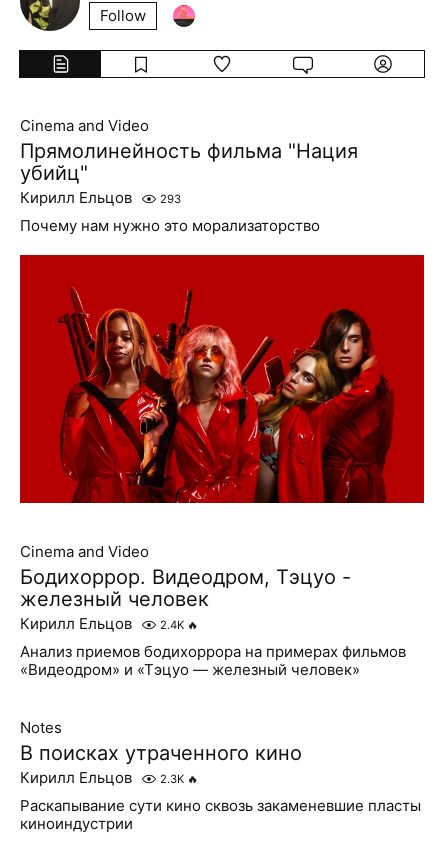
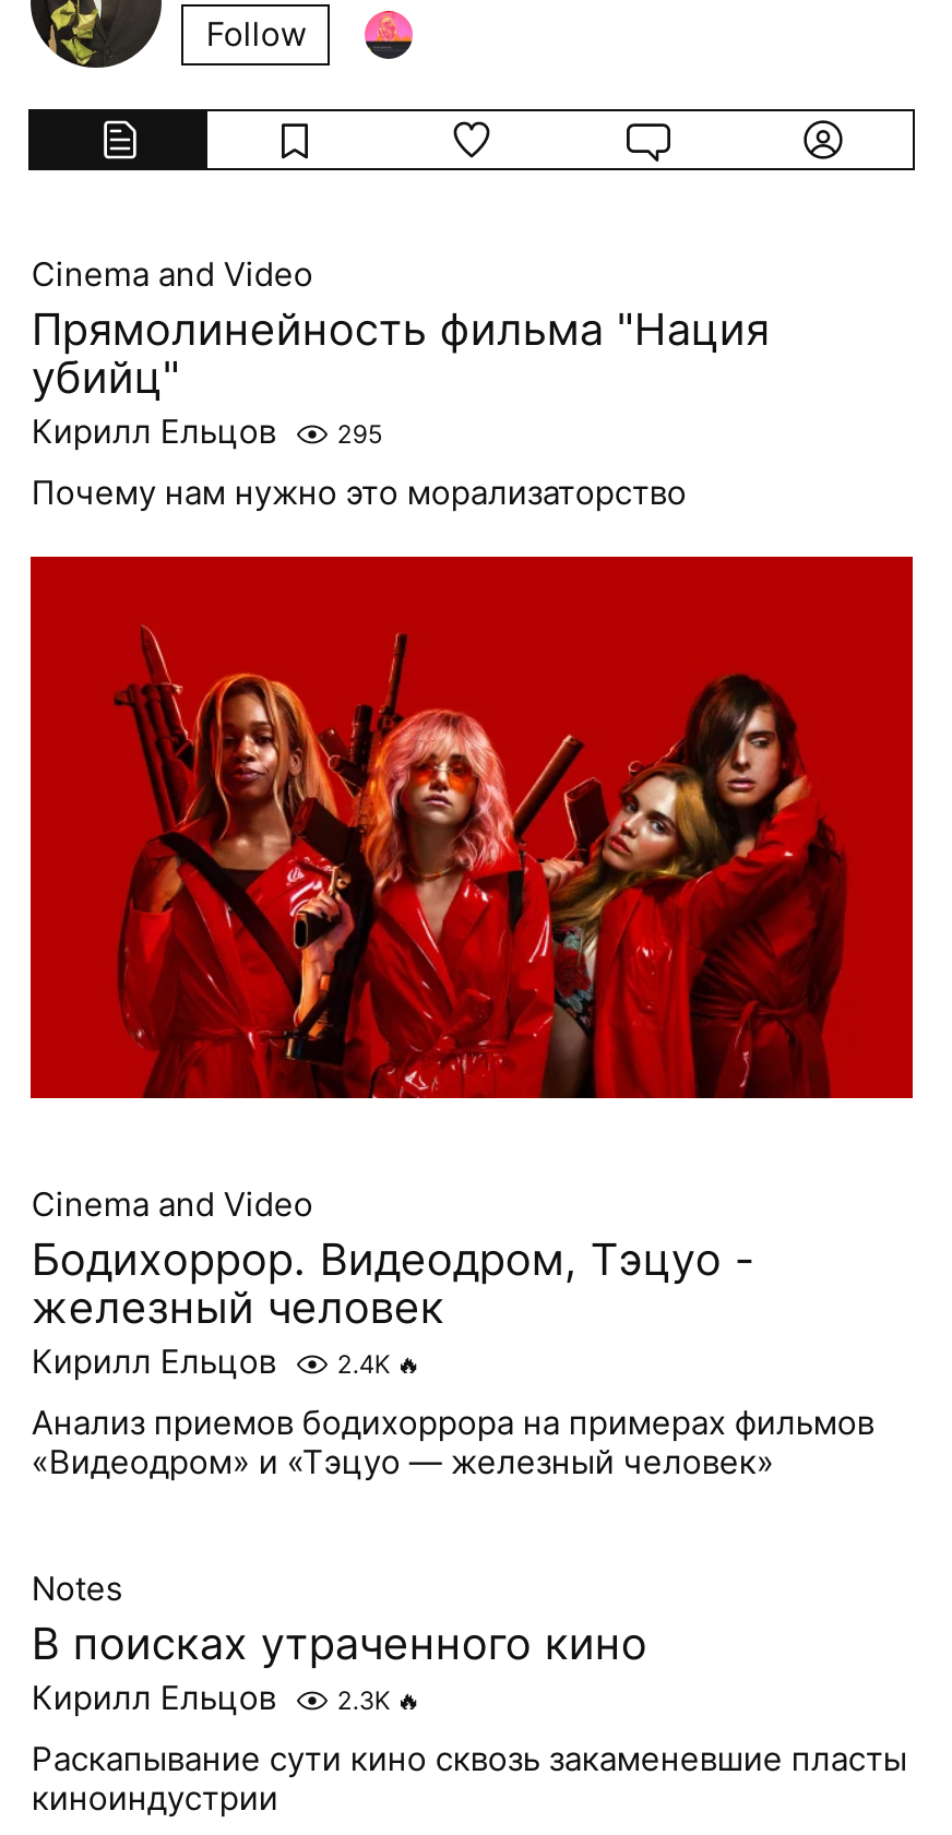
- Кирилл Ельцов 293
+ Кирилл Ельцов 295
